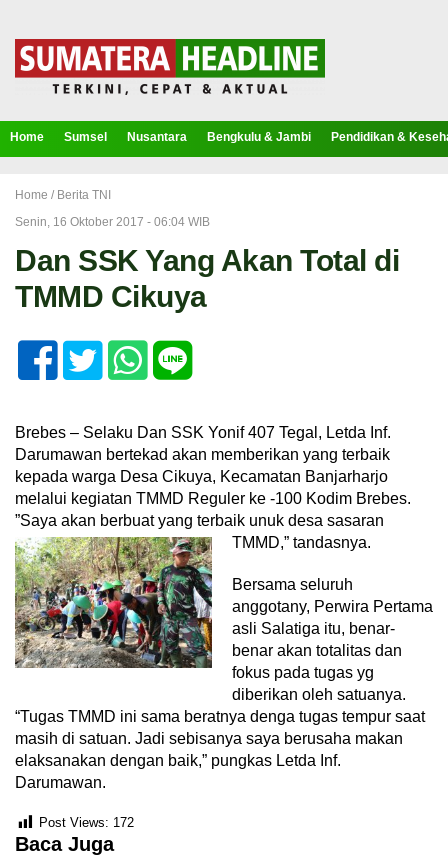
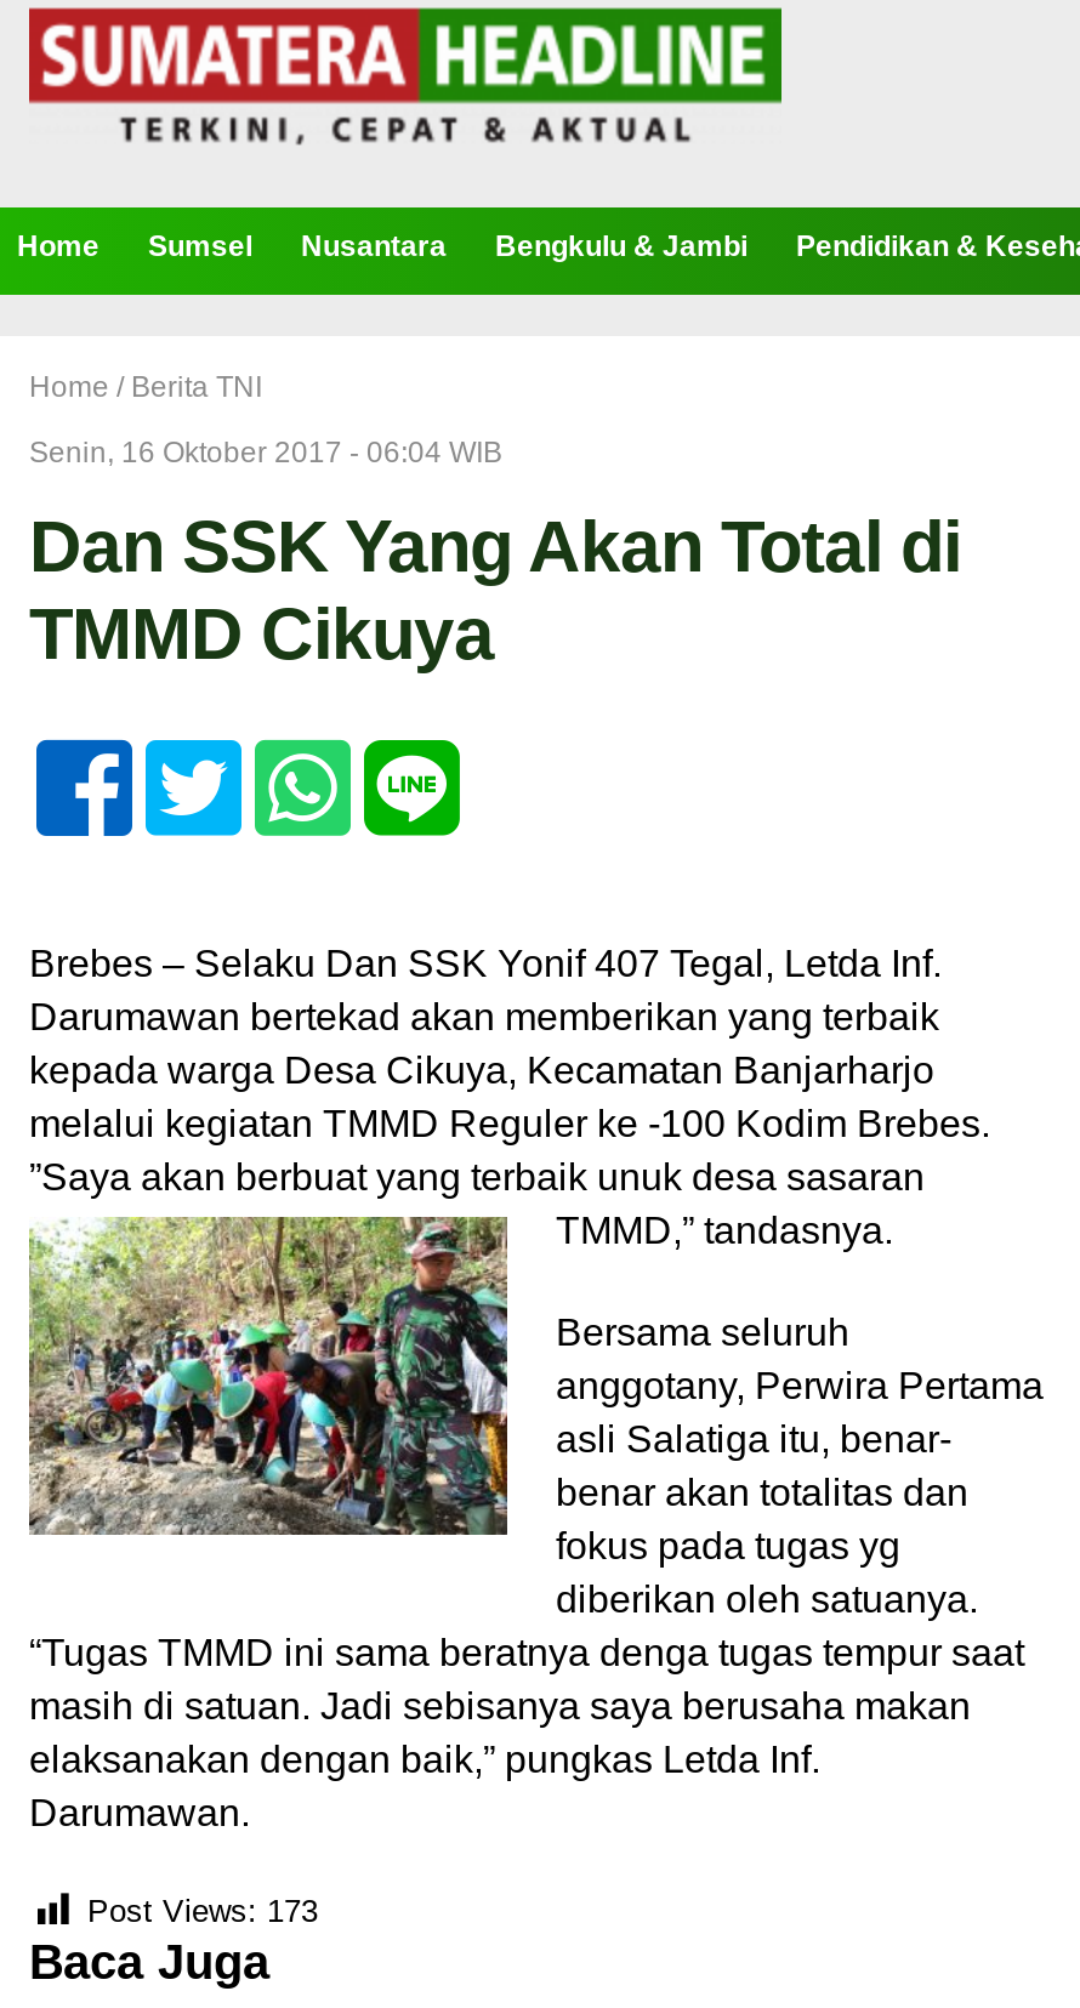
- Post Views: 172
+ Post Views: 173
